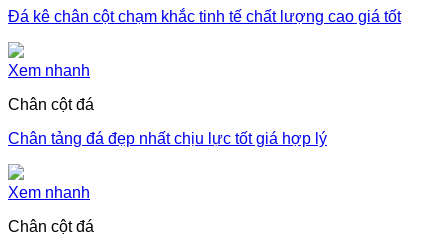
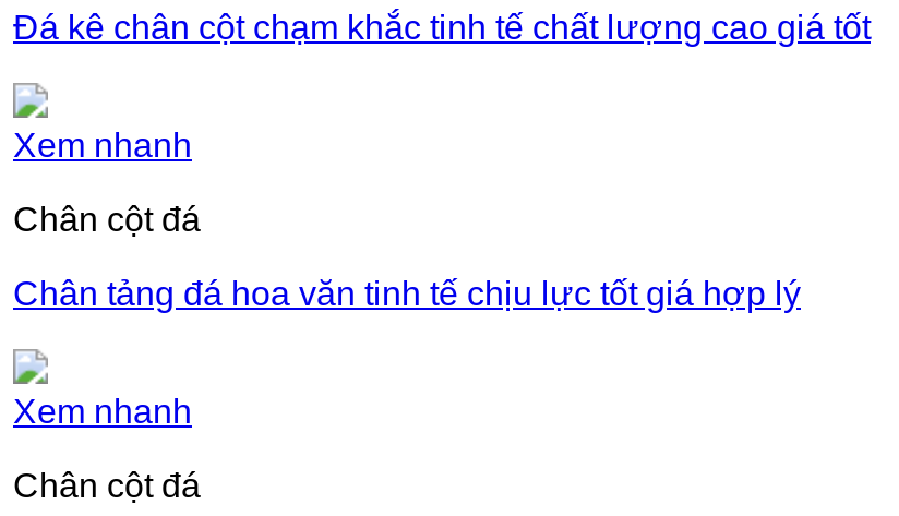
- Chân tảng đá đẹp nhất chịu lực tốt giá hợp lý
+ Chân tảng đá hoa văn tinh tế chịu lực tốt giá hợp lý
